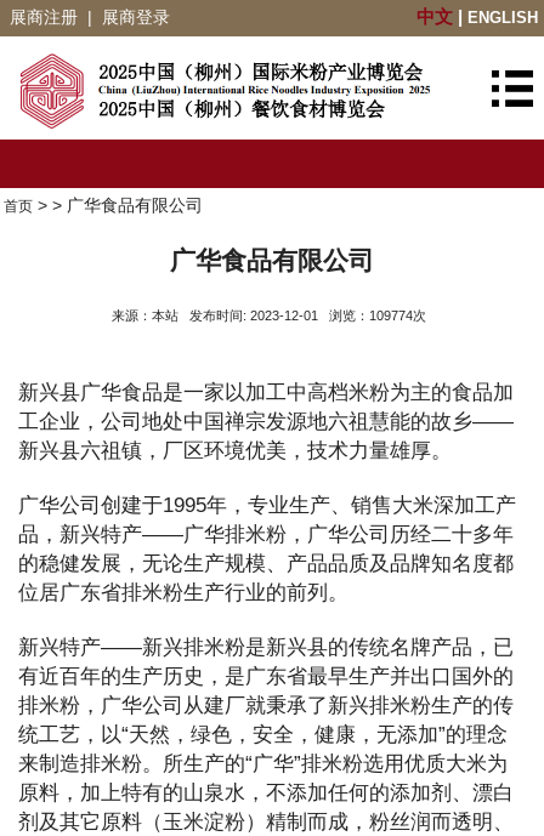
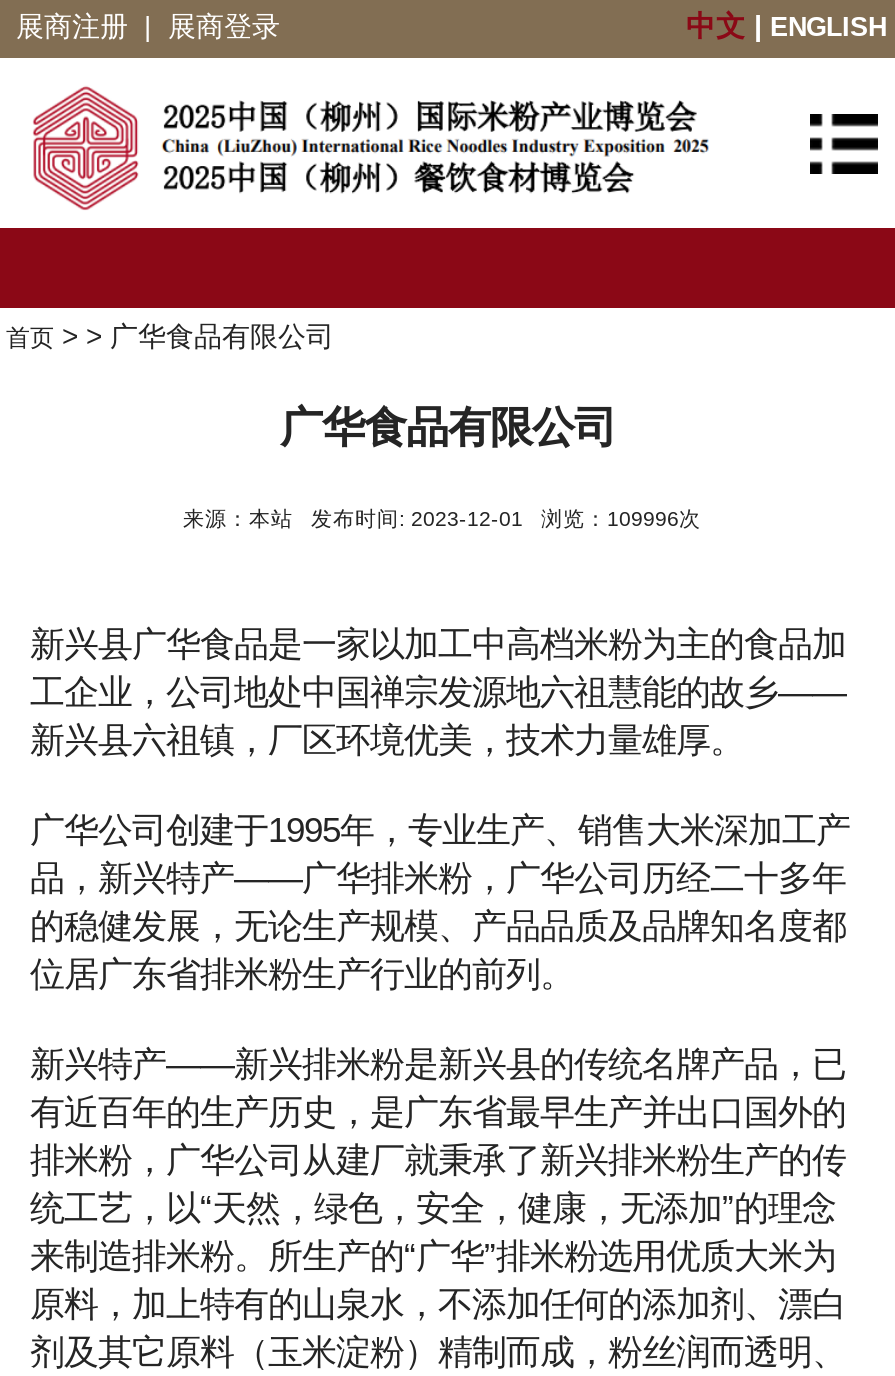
- 来源：本站 发布时间: 2023-12-01 浏览：109774次
+ 来源：本站 发布时间: 2023-12-01 浏览：109996次
